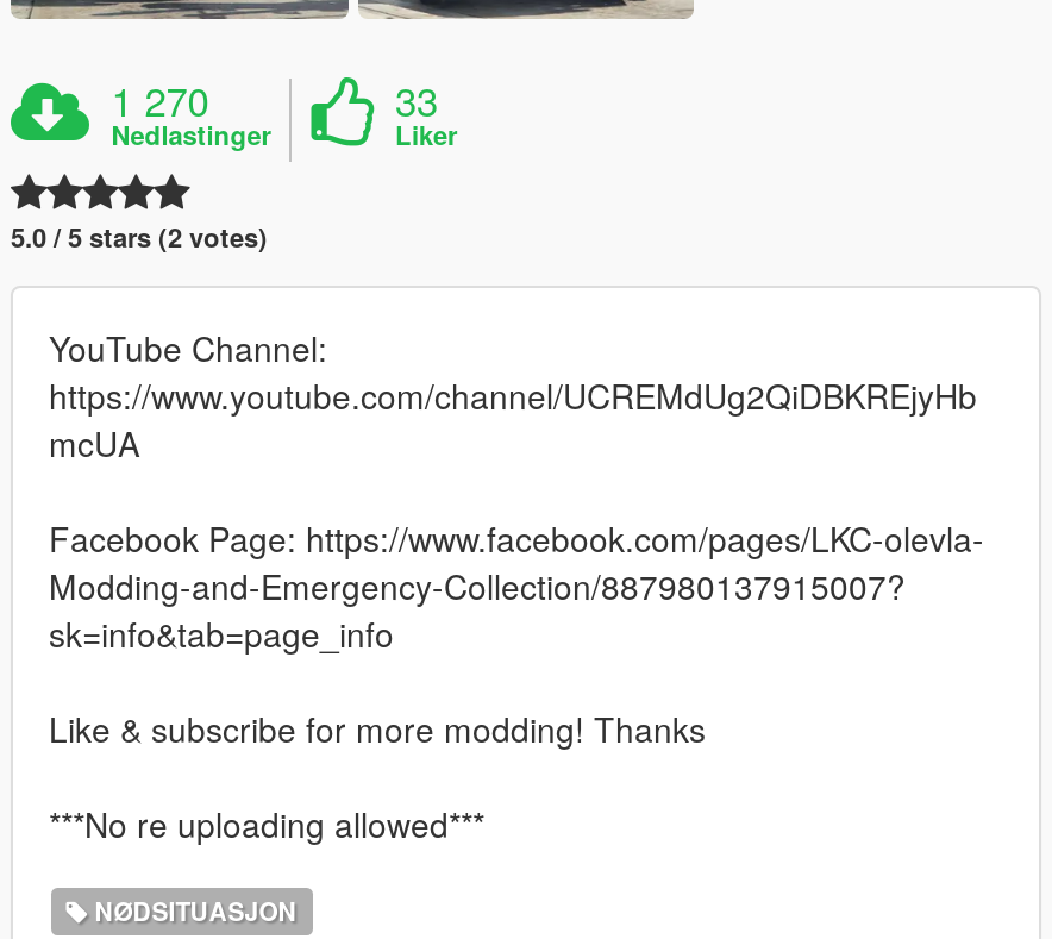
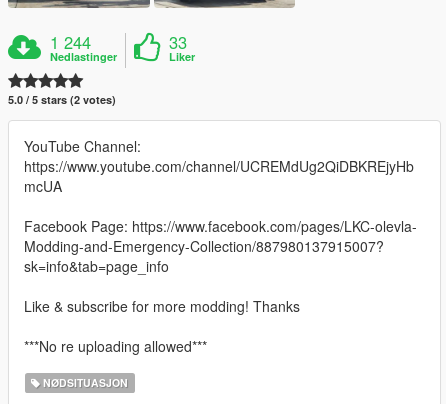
- 1 270
+ 1 244
